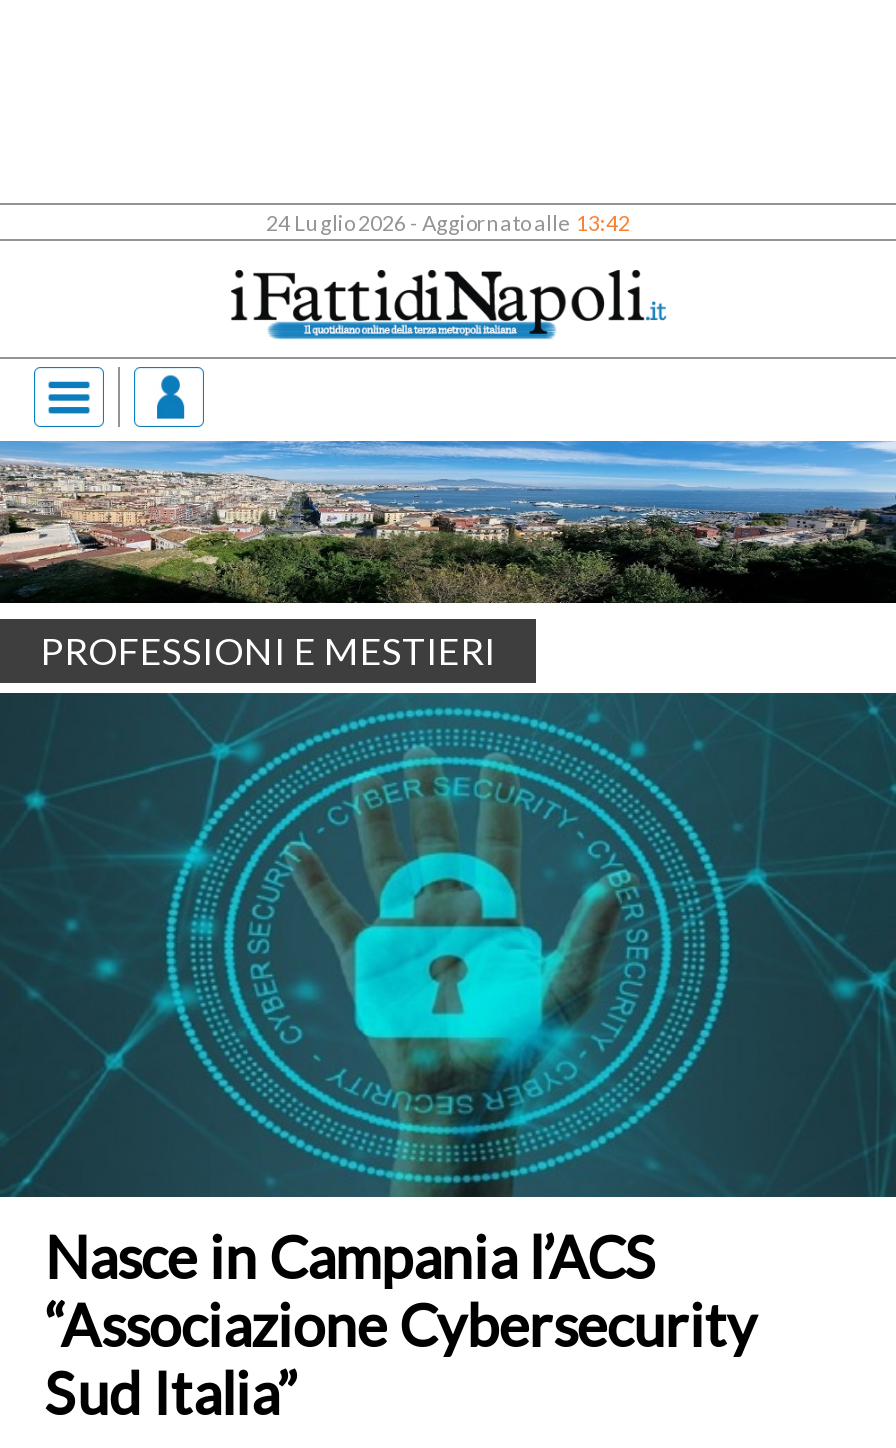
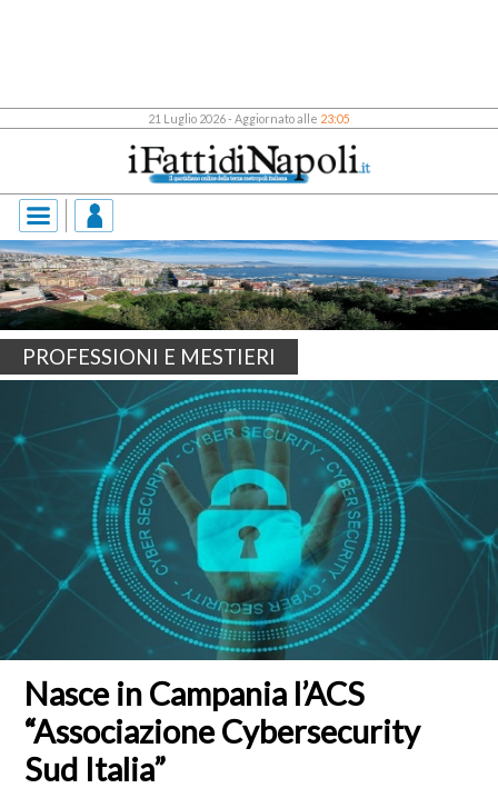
- 24 Luglio 2026 - Aggiornato alle 13:42
+ 21 Luglio 2026 - Aggiornato alle 23:05
